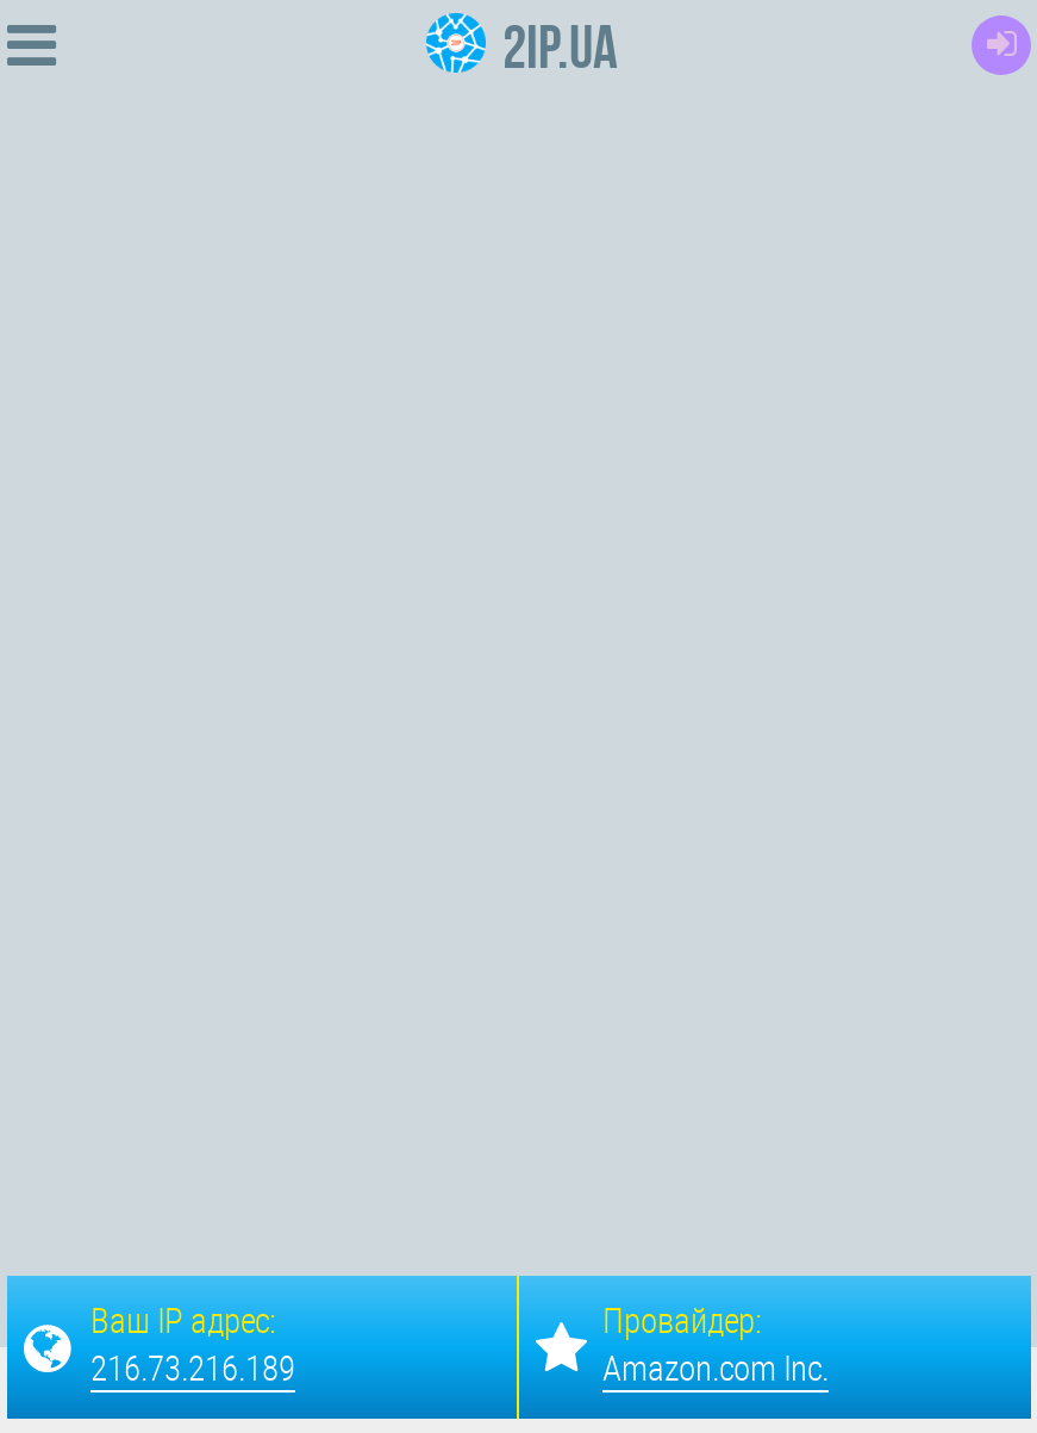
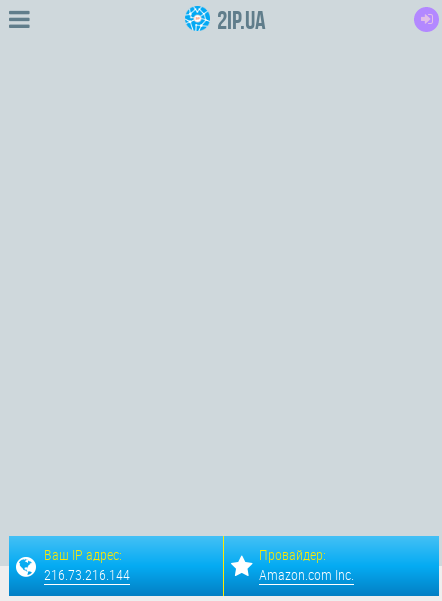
- 216.73.216.189
+ 216.73.216.144
